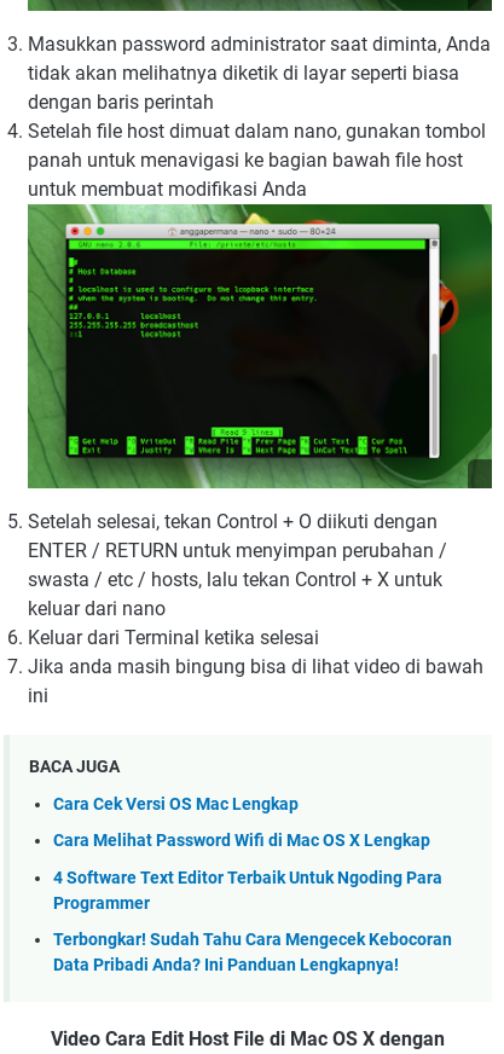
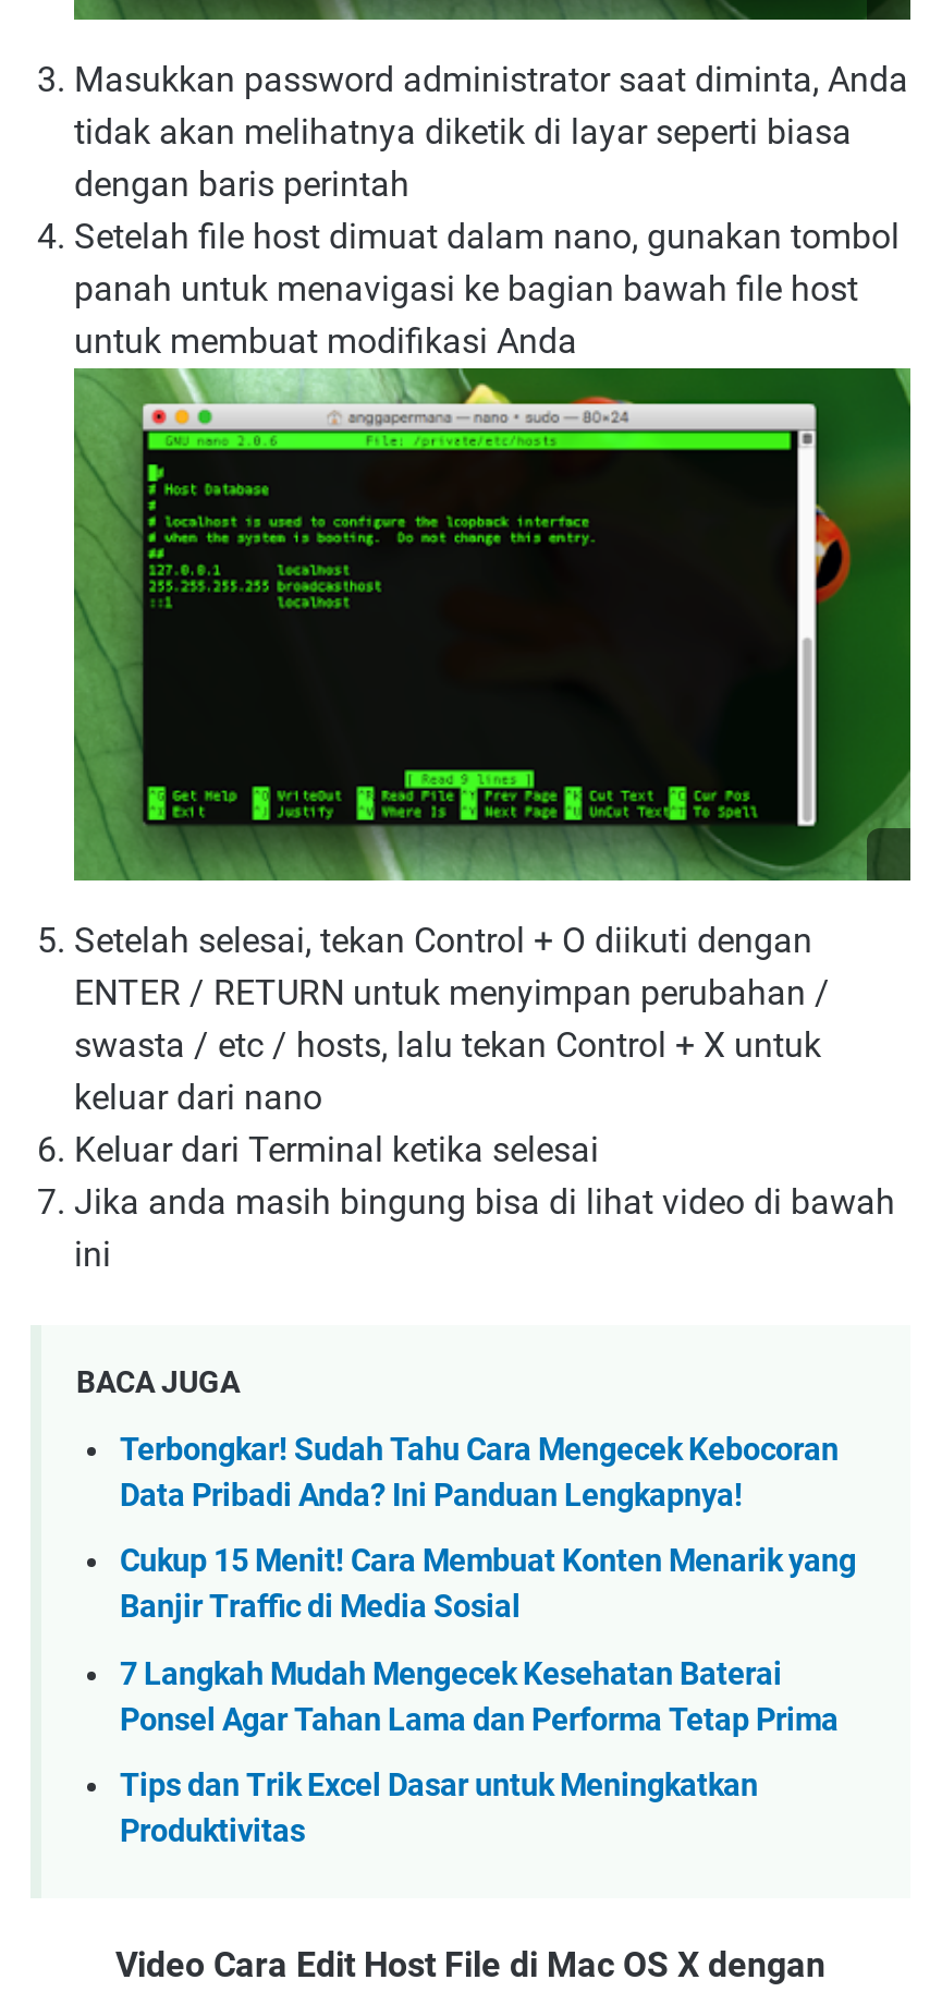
- Cara Cek Versi OS Mac Lengkap
- Cara Melihat Password Wifi di Mac OS X Lengkap
- 4 Software Text Editor Terbaik Untuk Ngoding Para
- Programmer

moved up: Terbongkar! Sudah Tahu Cara Mengecek Kebocoran | Data Pribadi Anda? Ini Panduan Lengkapnya!

+ Cukup 15 Menit! Cara Membuat Konten Menarik yang
+ Banjir Traffic di Media Sosial
+ 7 Langkah Mudah Mengecek Kesehatan Baterai
+ Ponsel Agar Tahan Lama dan Performa Tetap Prima
+ Tips dan Trik Excel Dasar untuk Meningkatkan
+ Produktivitas
